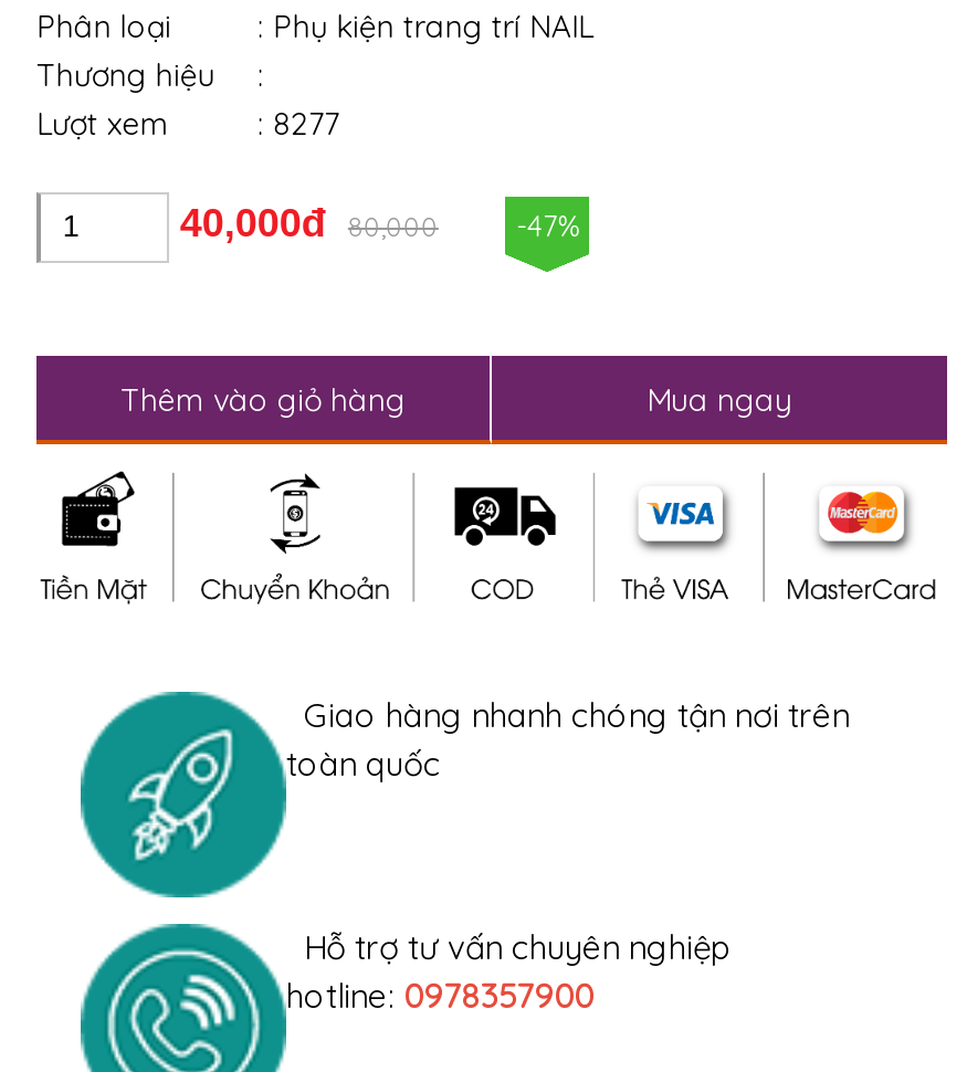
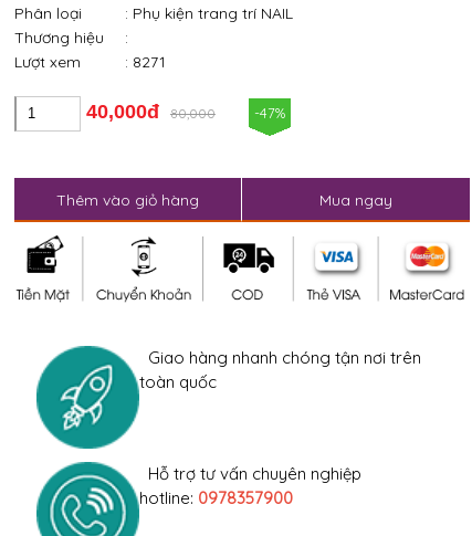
- : 8277
+ : 8271
